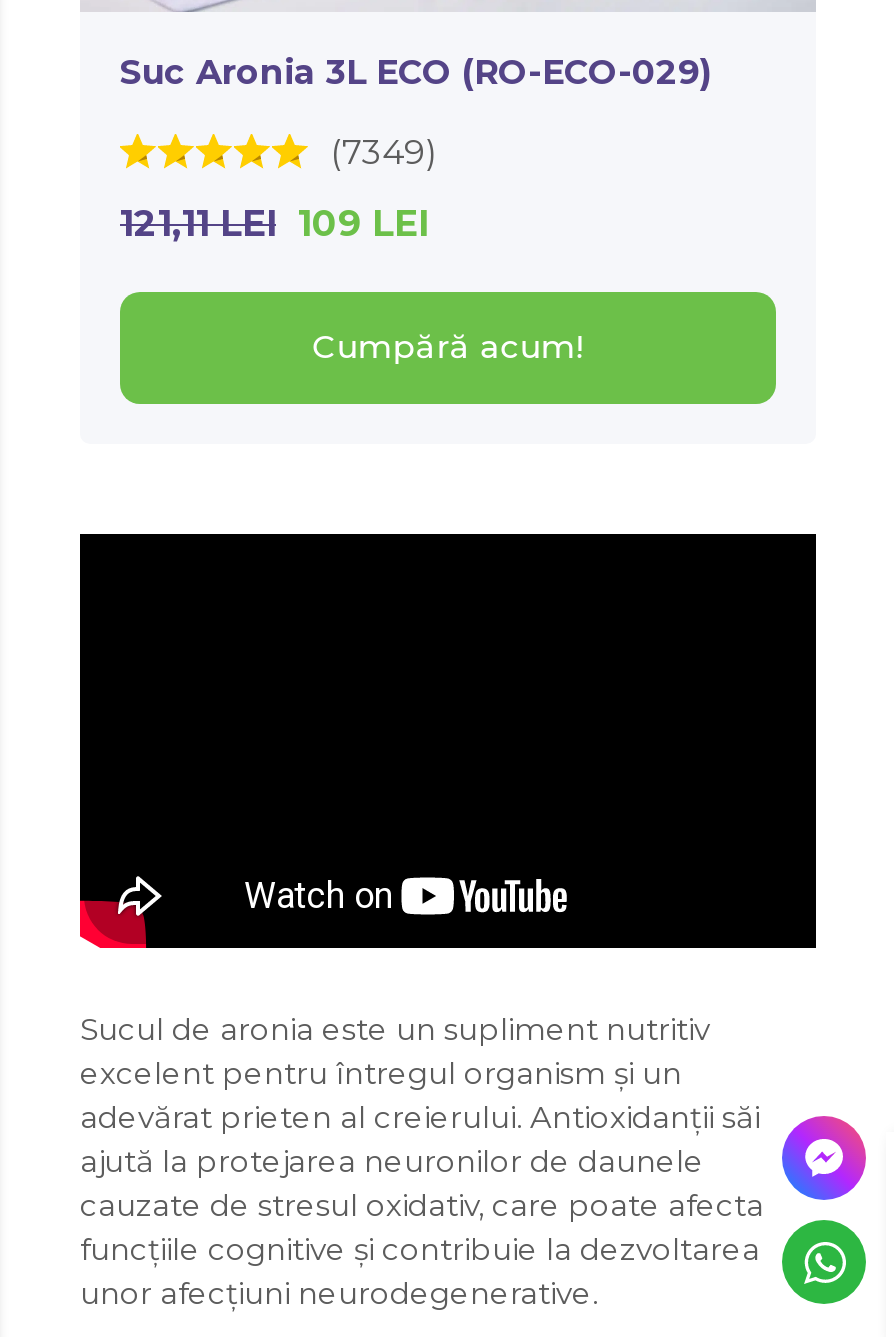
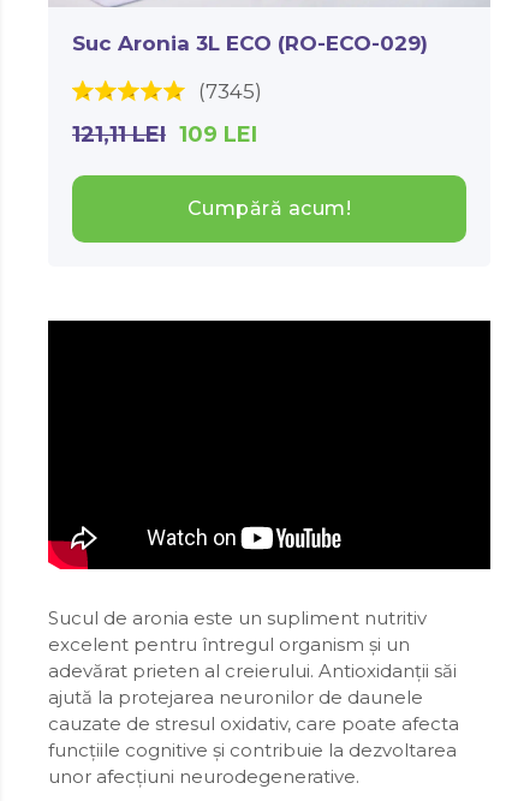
- (7349)
+ (7345)

- [image]

- [image]
